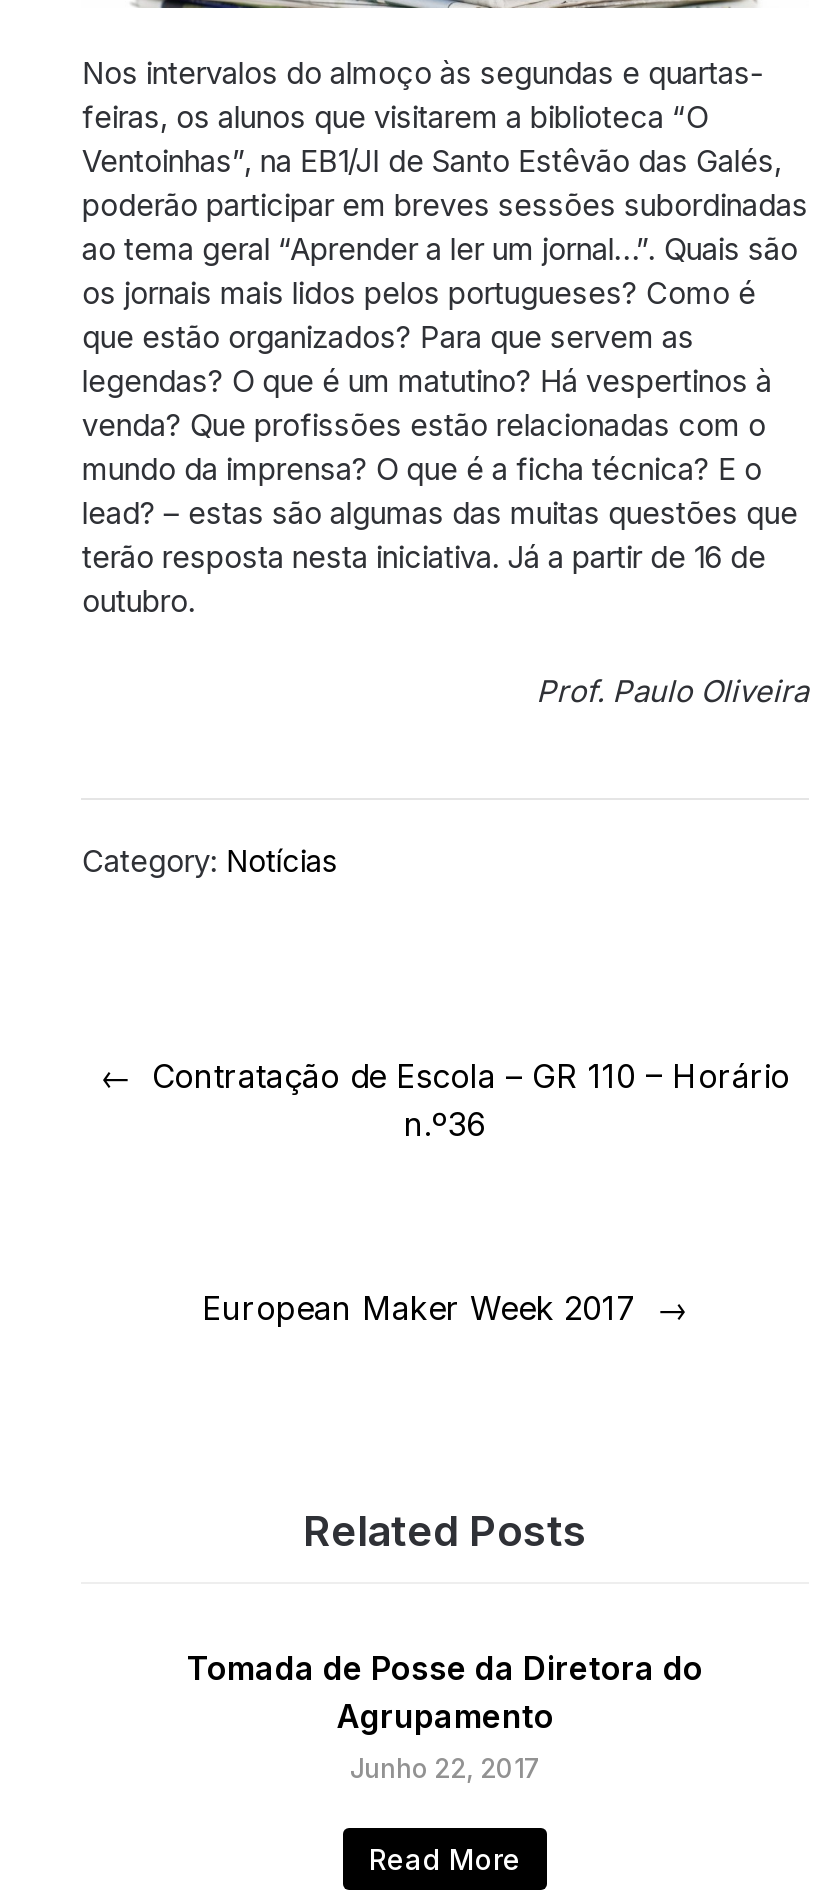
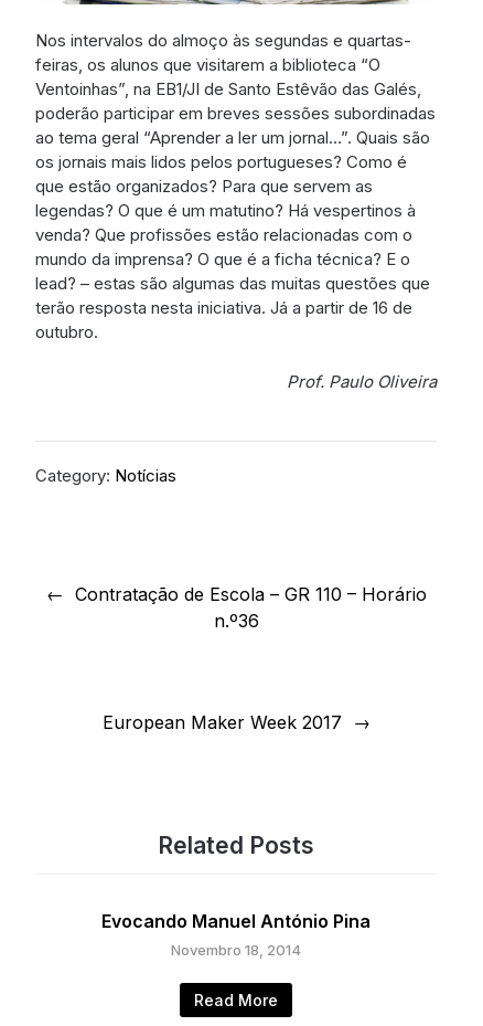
- Tomada de Posse da Diretora do
- Agrupamento
- Junho 22, 2017
+ Evocando Manuel António Pina
+ Novembro 18, 2014
